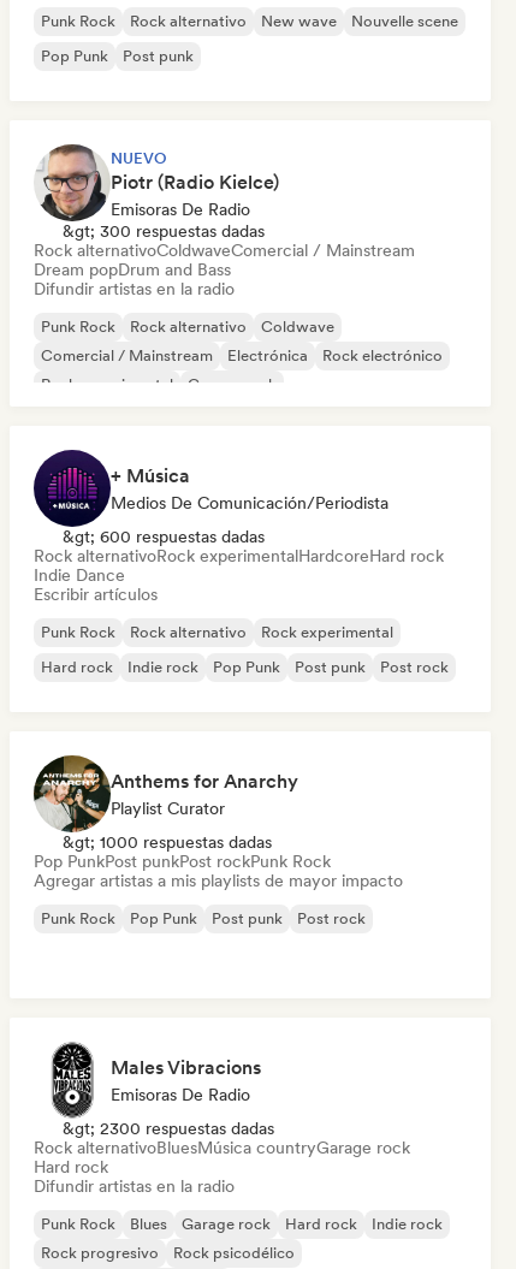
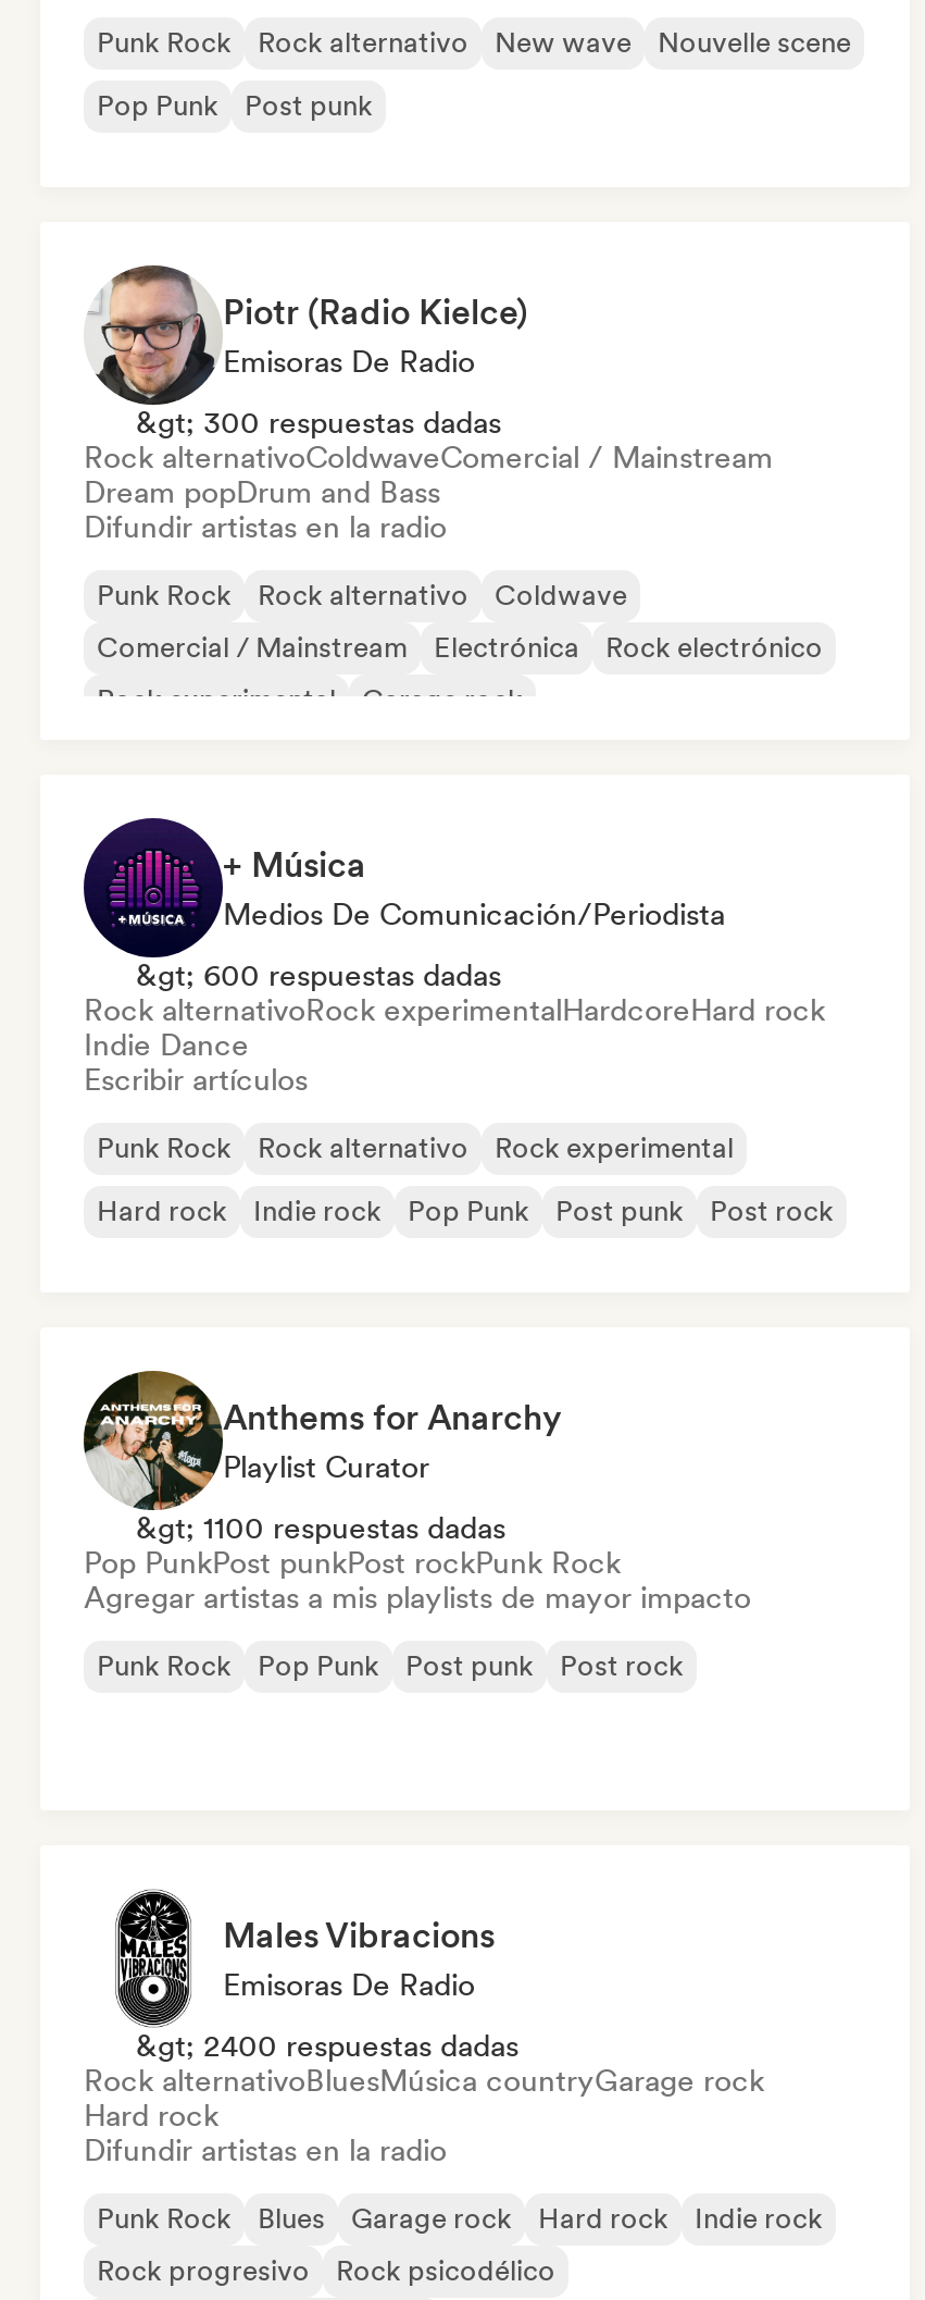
- NUEVO

- &gt; 1000 respuestas dadas
+ &gt; 1100 respuestas dadas

- &gt; 2300 respuestas dadas
+ &gt; 2400 respuestas dadas
